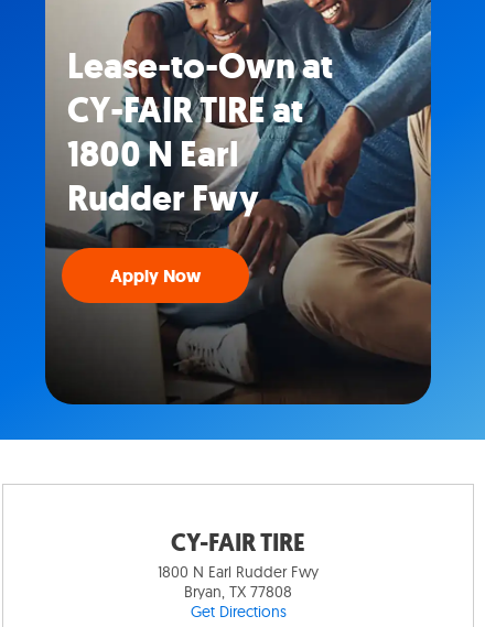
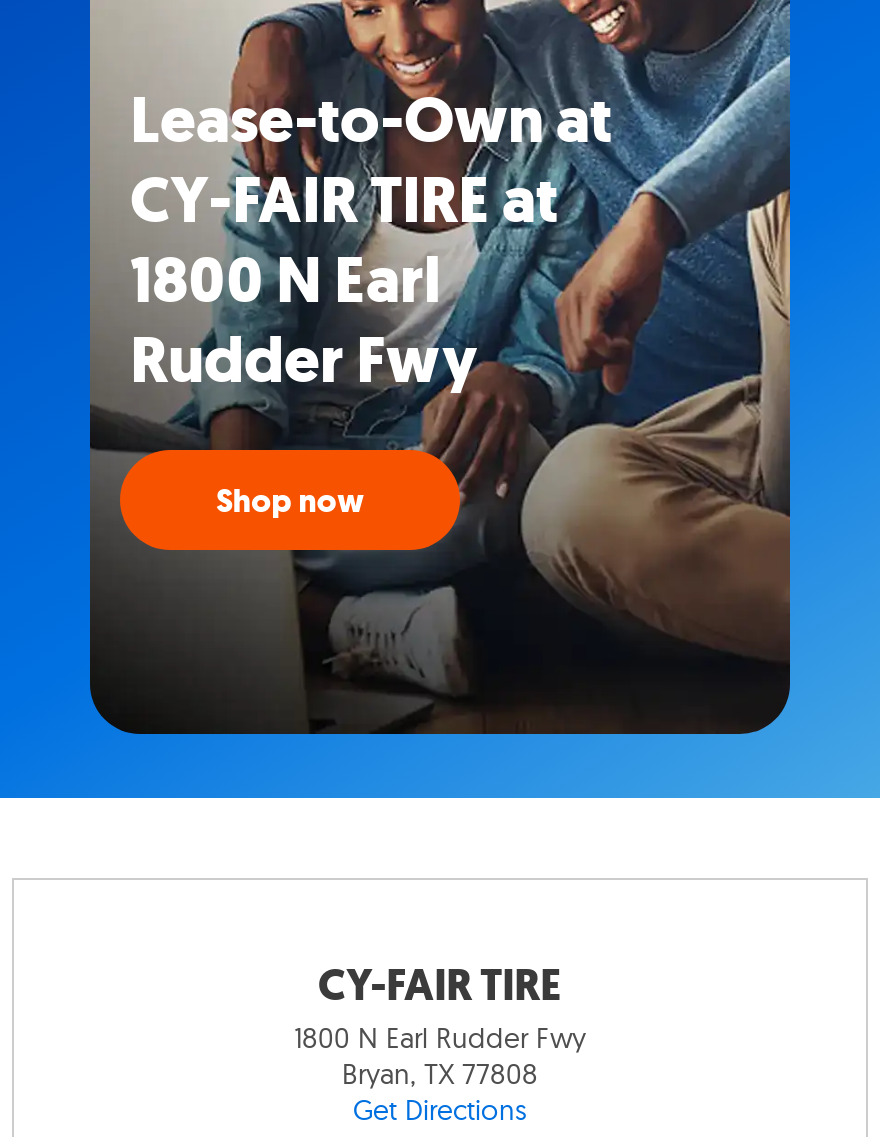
- Apply Now
+ Shop now
